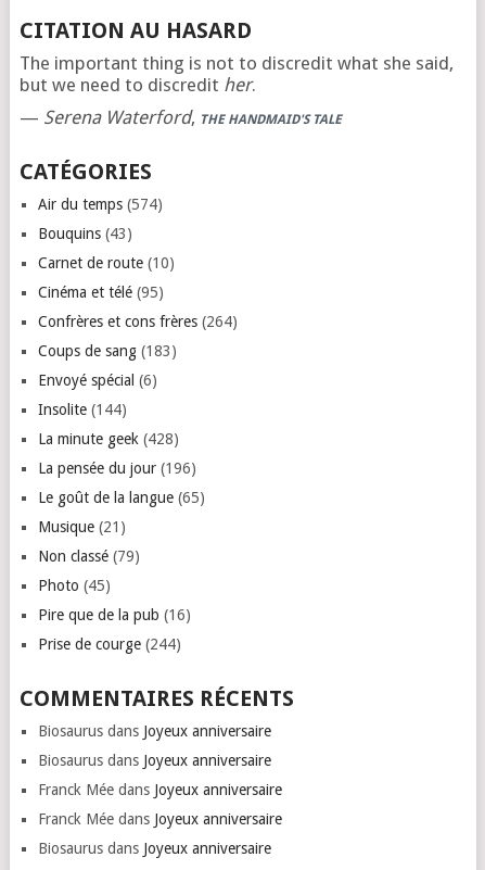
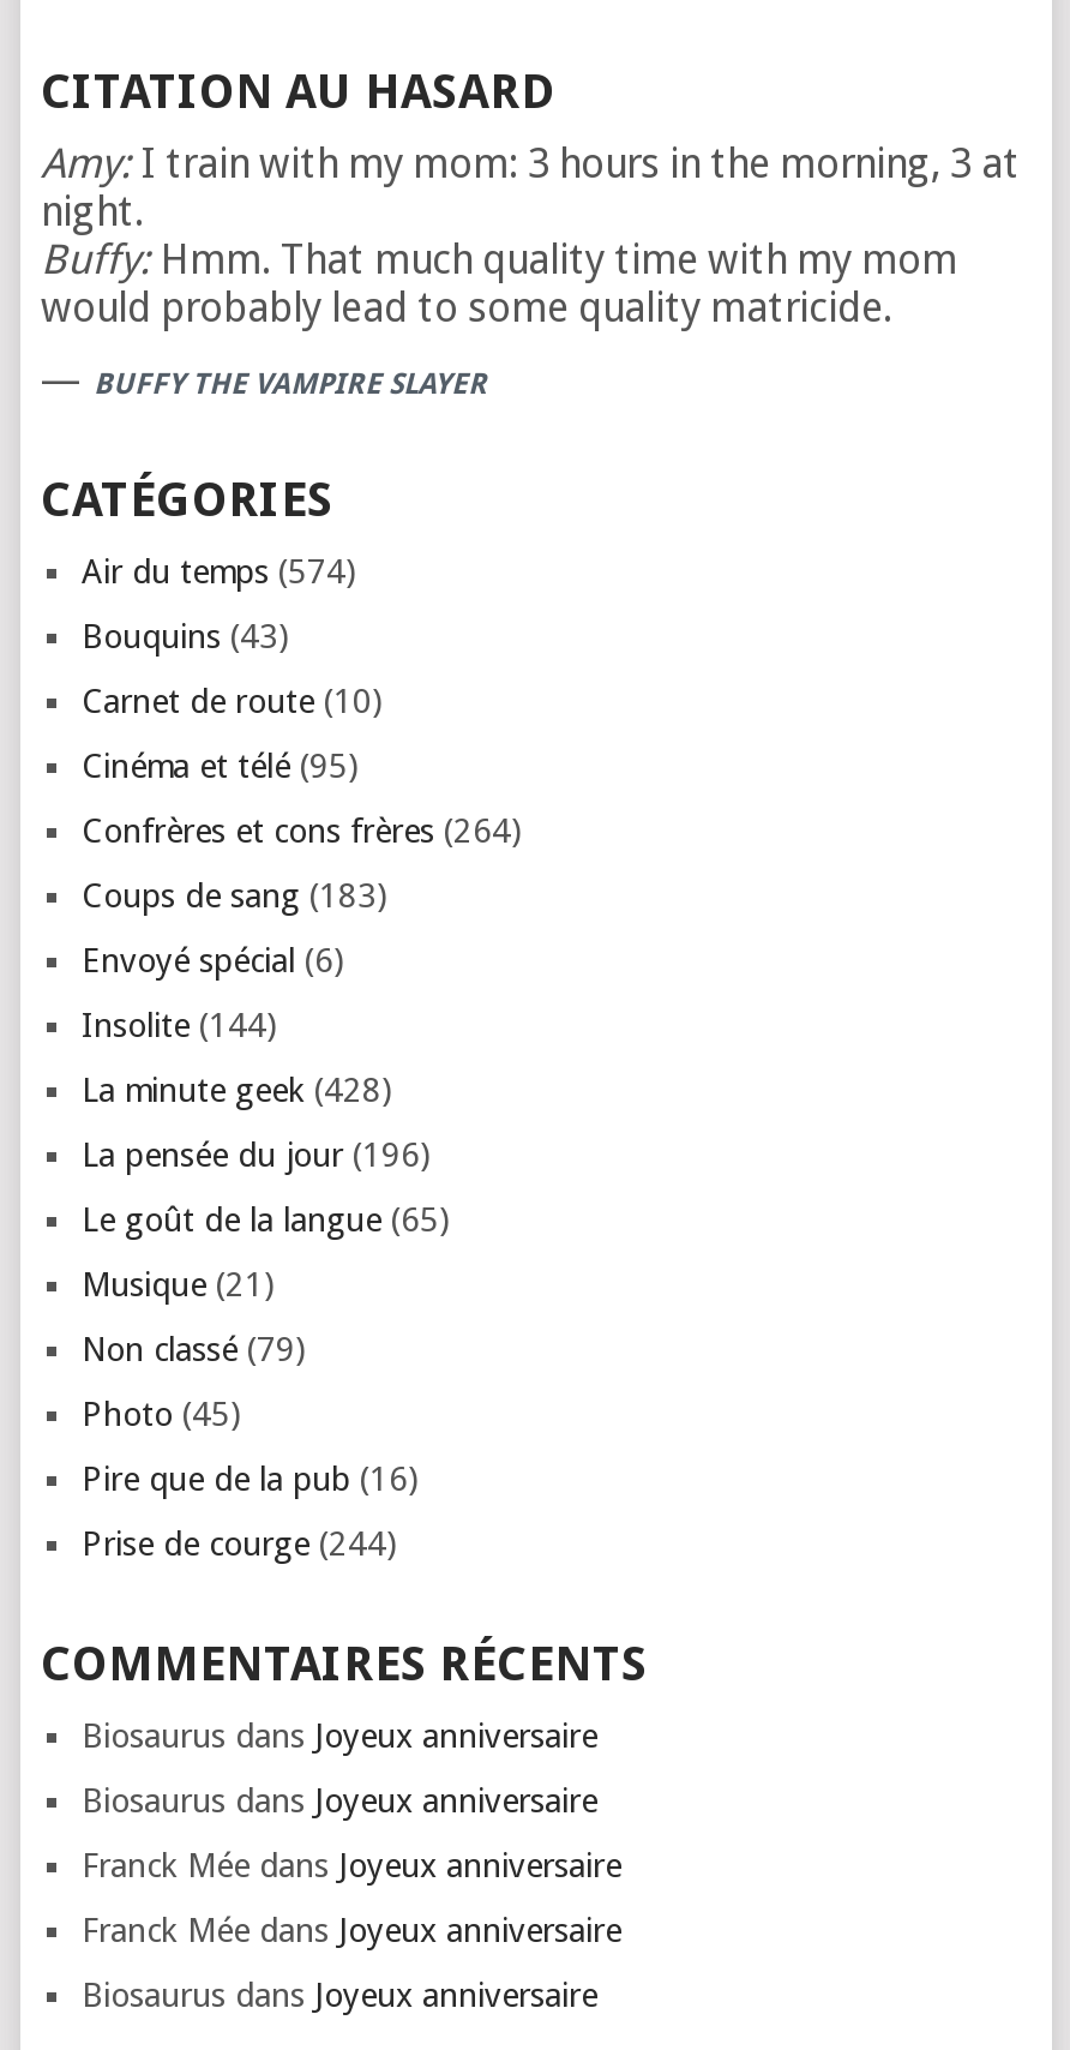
- The important thing is not to discredit what she said,
- but we need to discredit her.
+ Amy: I train with my mom: 3 hours in the morning, 3 at
+ night.
+ Buffy: Hmm. That much quality time with my mom
+ would probably lead to some quality matricide.

- — Serena Waterford, THE HANDMAID'S TALE
+ — BUFFY THE VAMPIRE SLAYER
